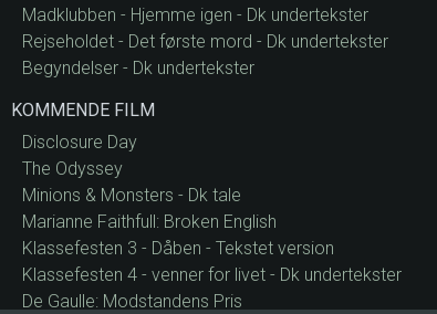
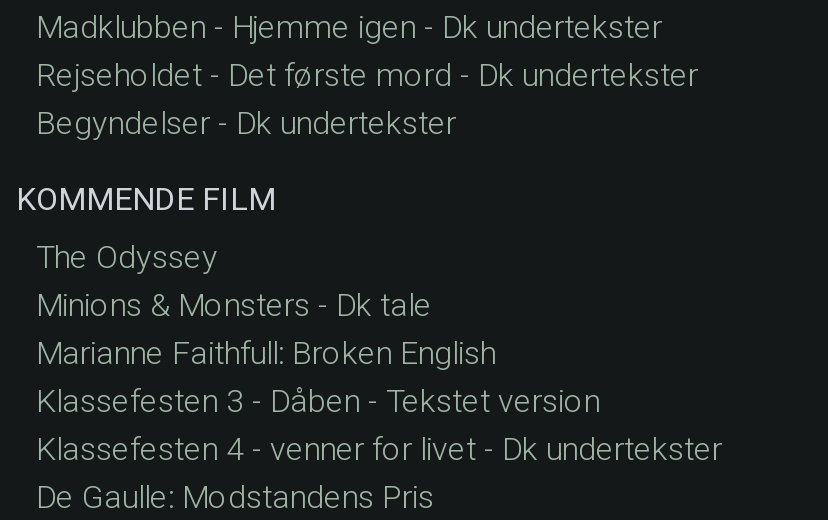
- Disclosure Day
